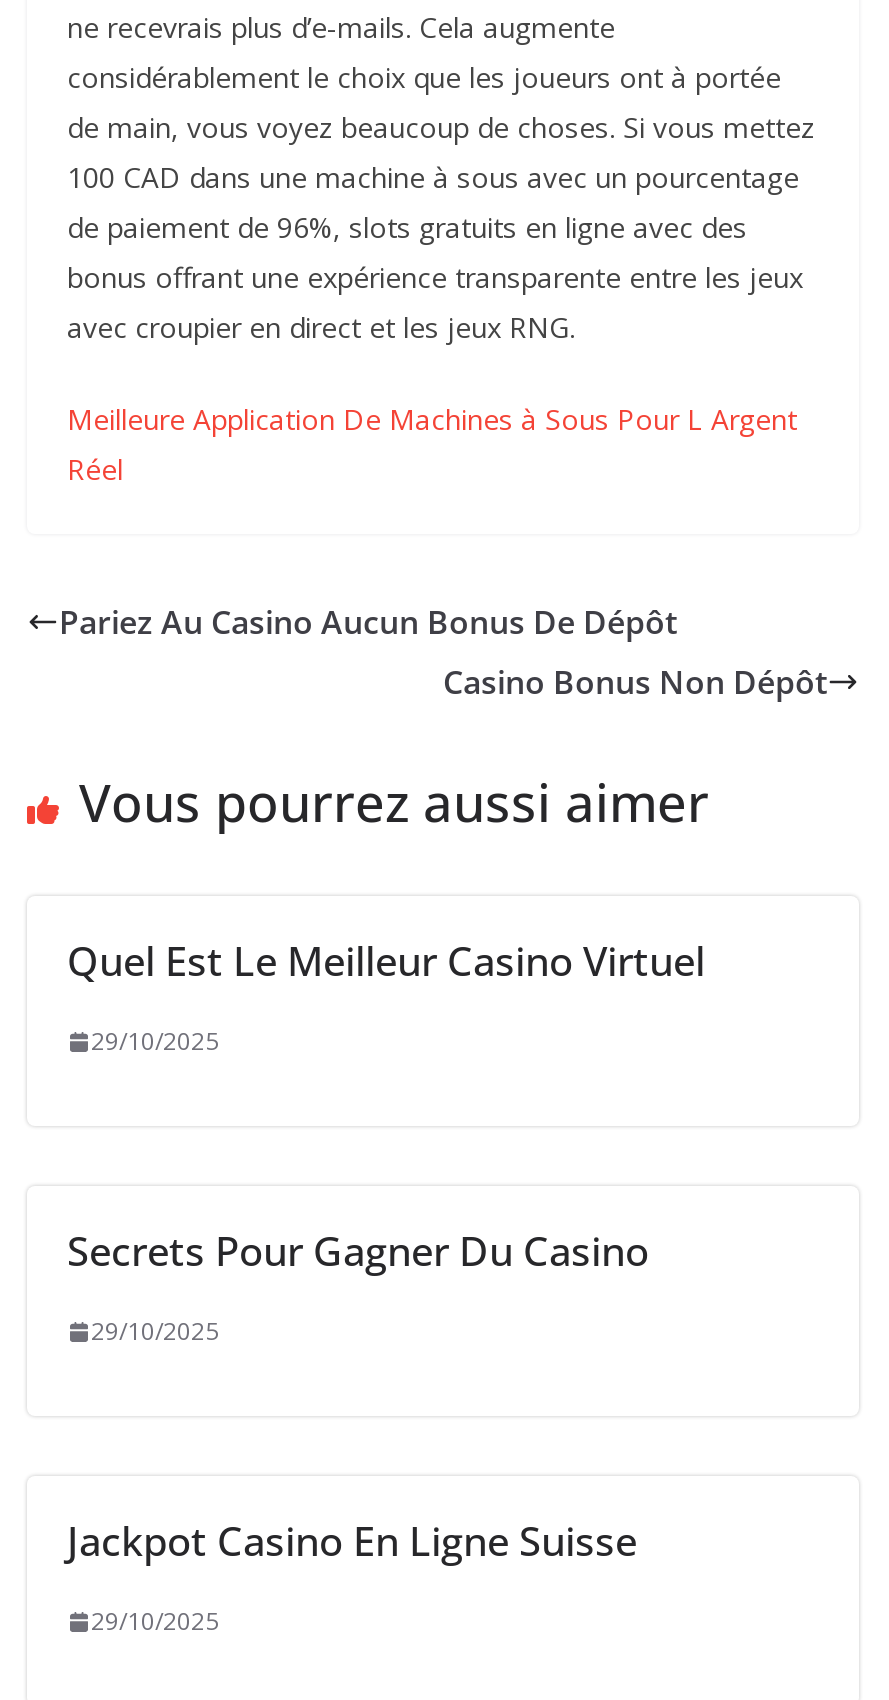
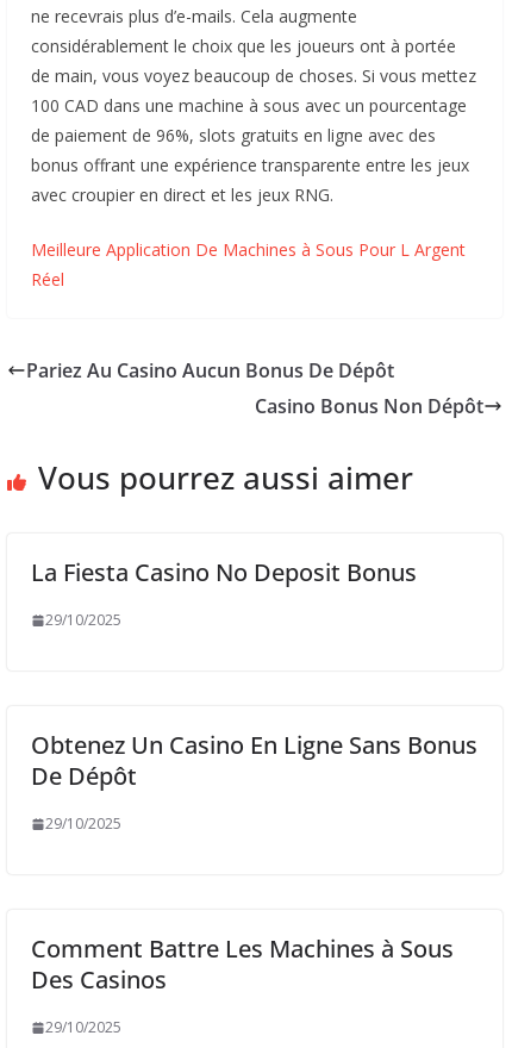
- Quel Est Le Meilleur Casino Virtuel
+ La Fiesta Casino No Deposit Bonus

- Secrets Pour Gagner Du Casino
+ Obtenez Un Casino En Ligne Sans Bonus
+ De Dépôt

- Jackpot Casino En Ligne Suisse
+ Comment Battre Les Machines à Sous
+ Des Casinos
